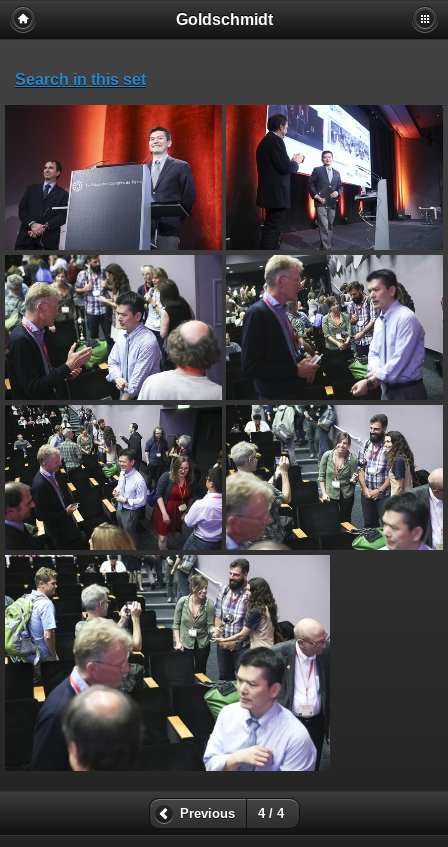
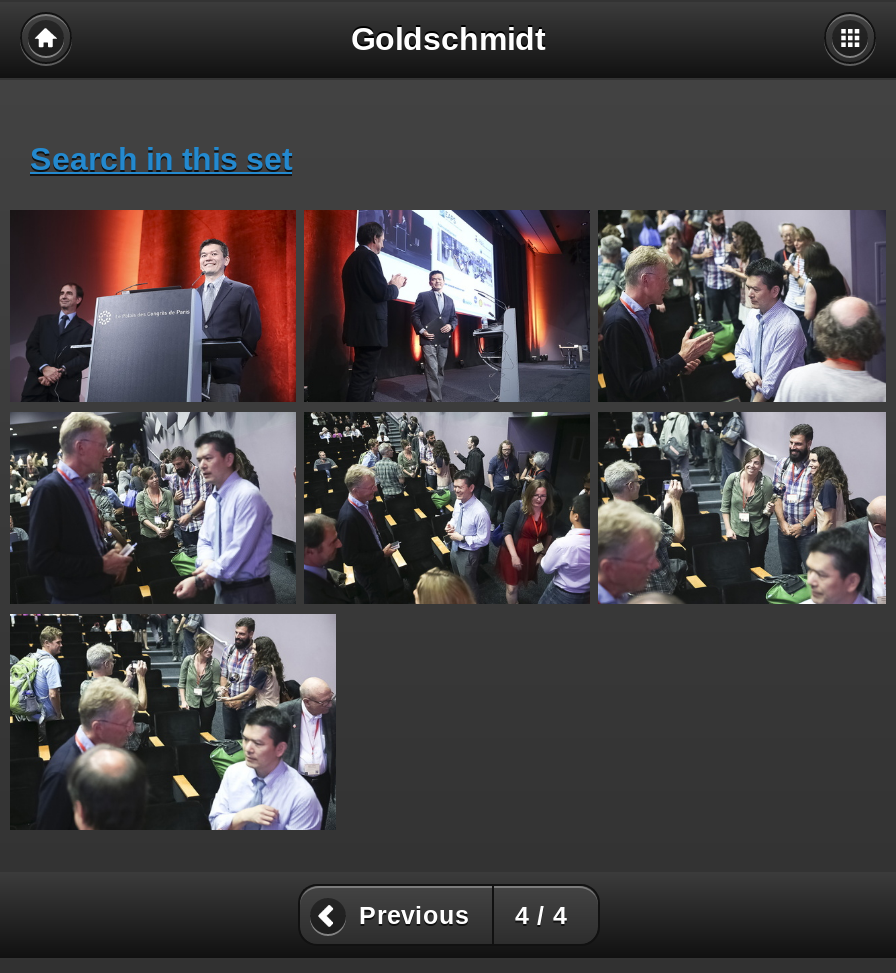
- [image]
+ [image]
